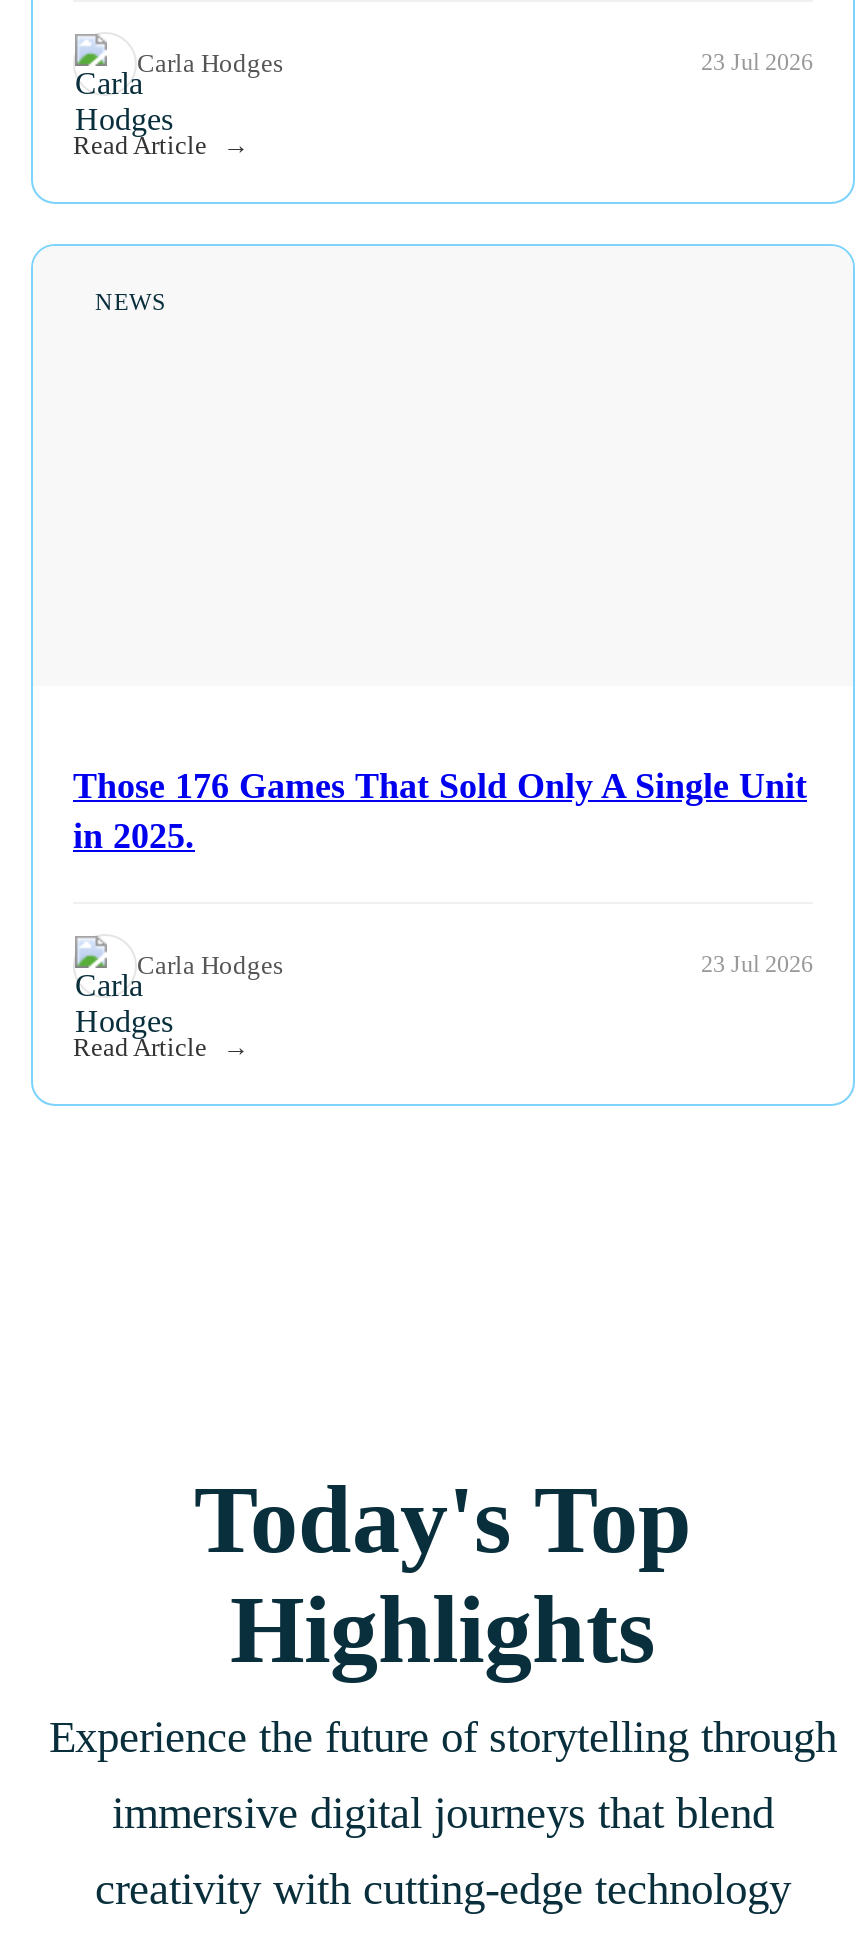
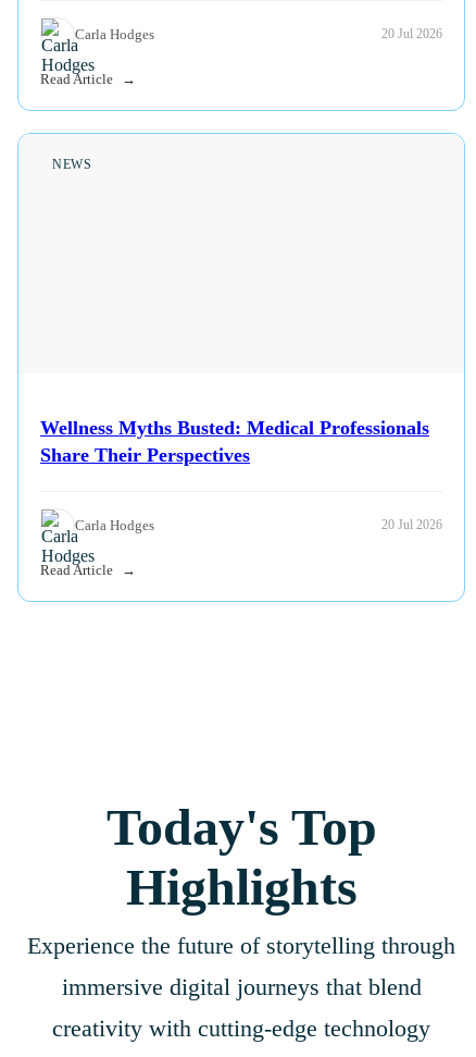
- 23 Jul 2026
+ 20 Jul 2026

- Those 176 Games That Sold Only A Single Unit
- in 2025.
+ Wellness Myths Busted: Medical Professionals
+ Share Their Perspectives

- 23 Jul 2026
+ 20 Jul 2026
